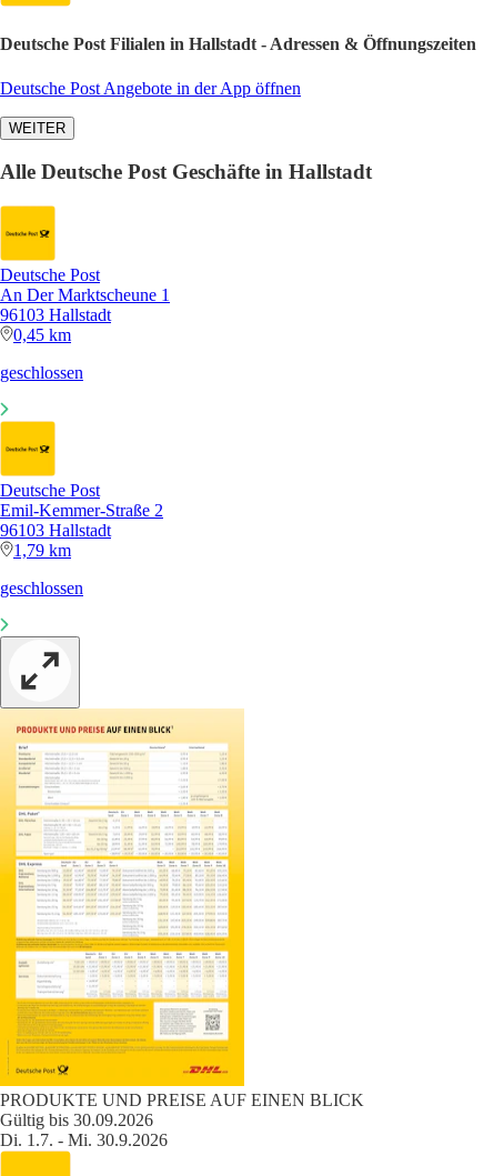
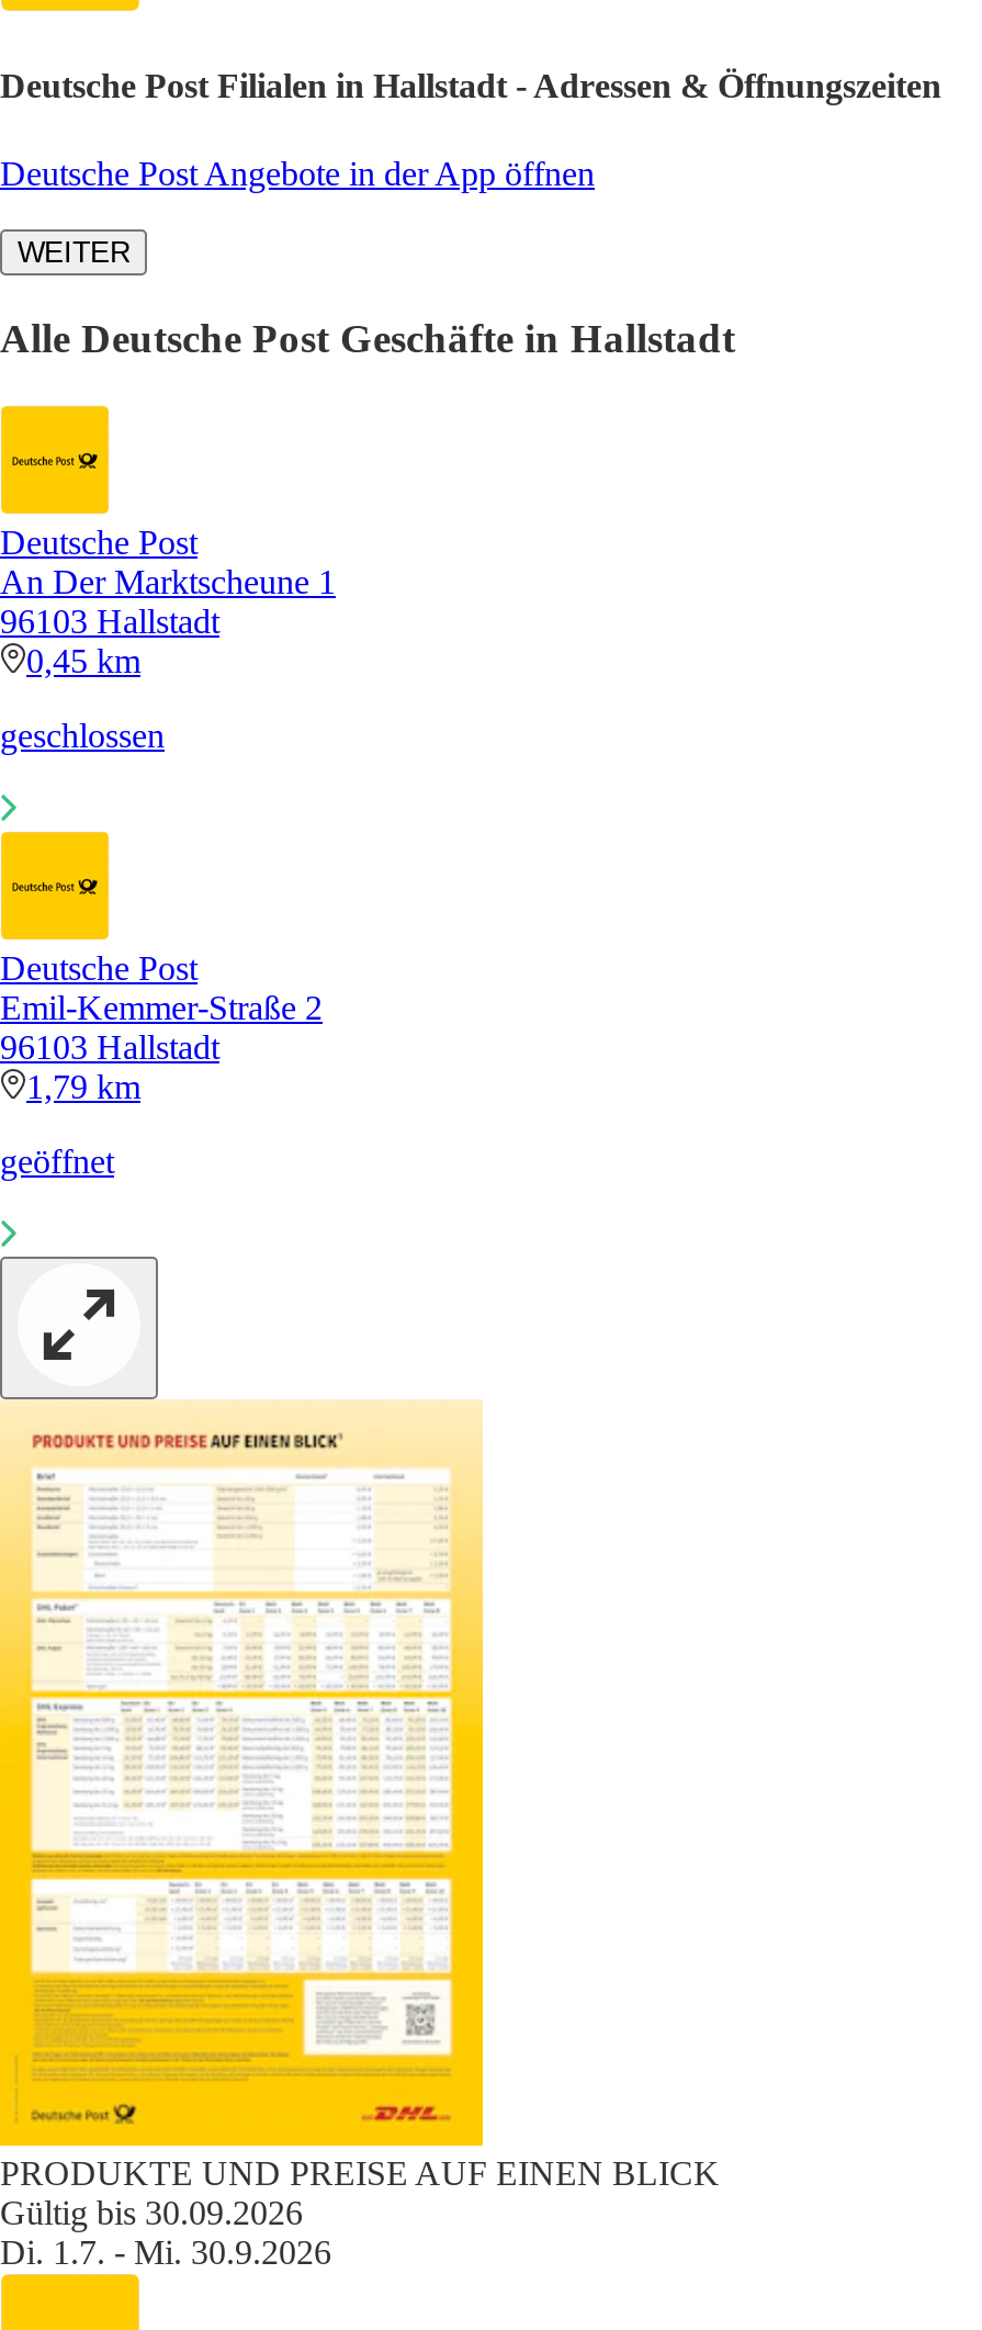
- geschlossen
+ geöffnet
